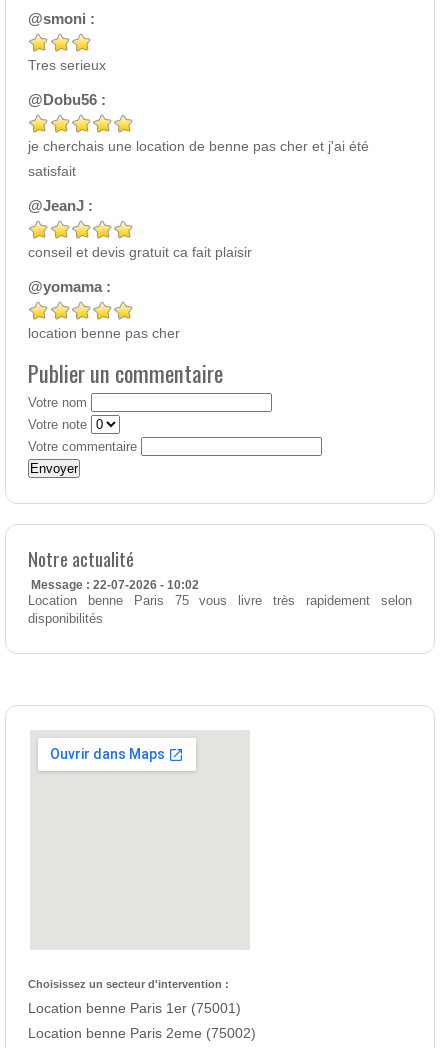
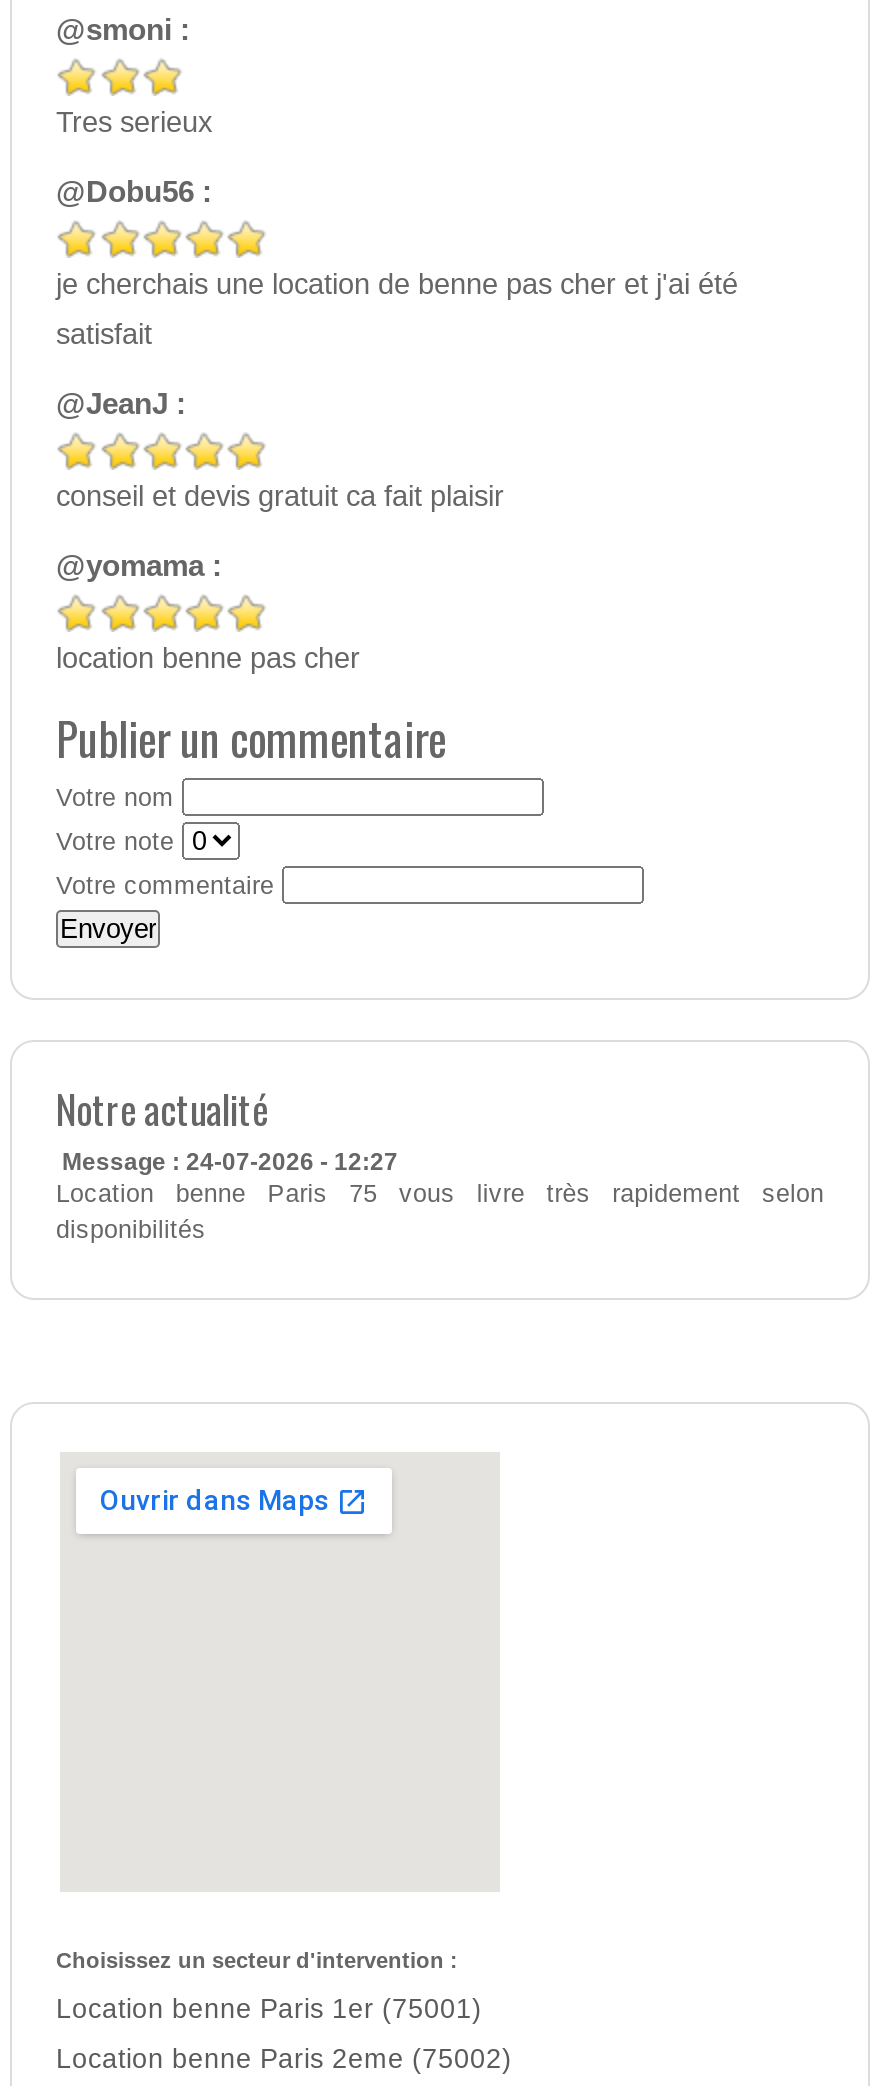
- Message : 22-07-2026 - 10:02
+ Message : 24-07-2026 - 12:27
